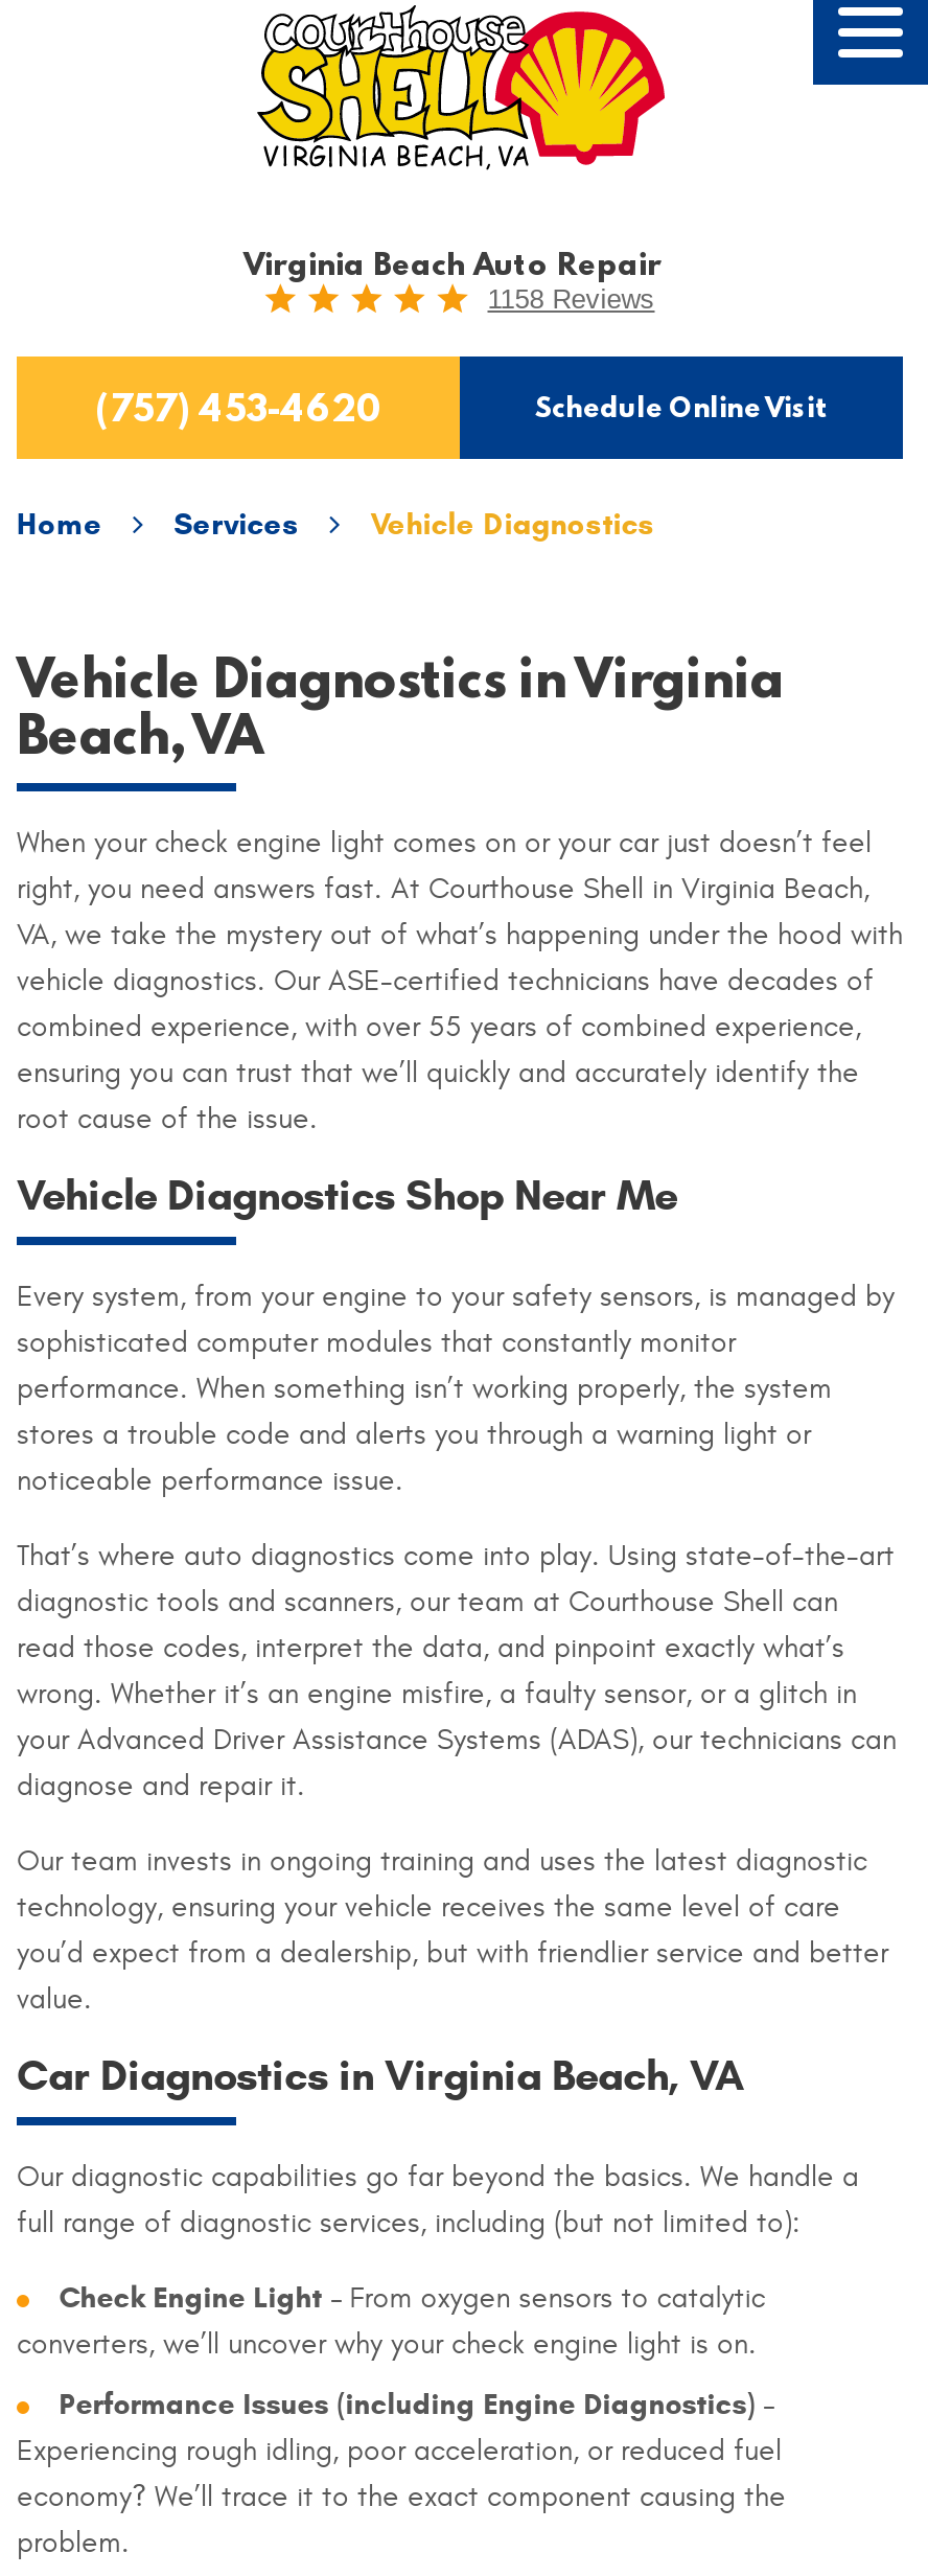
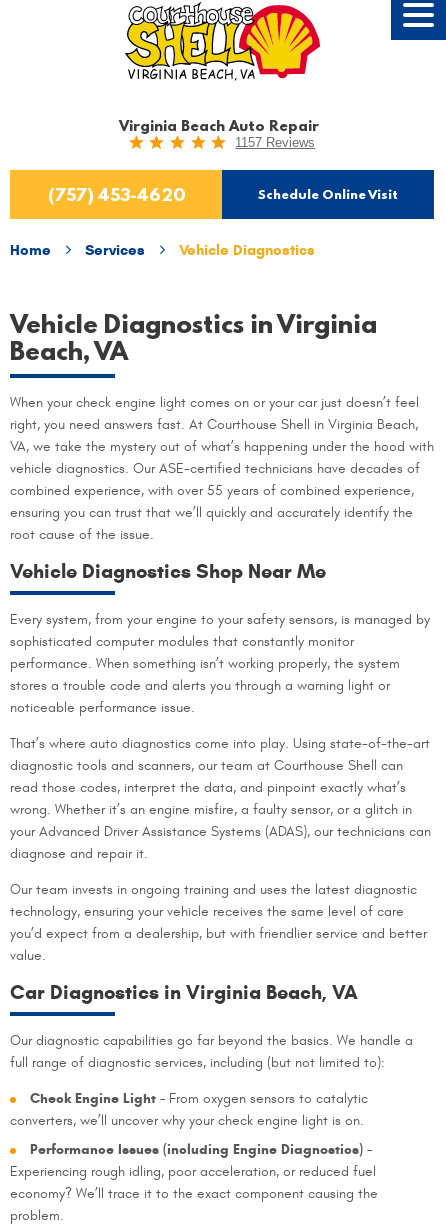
- 1158 Reviews
+ 1157 Reviews
